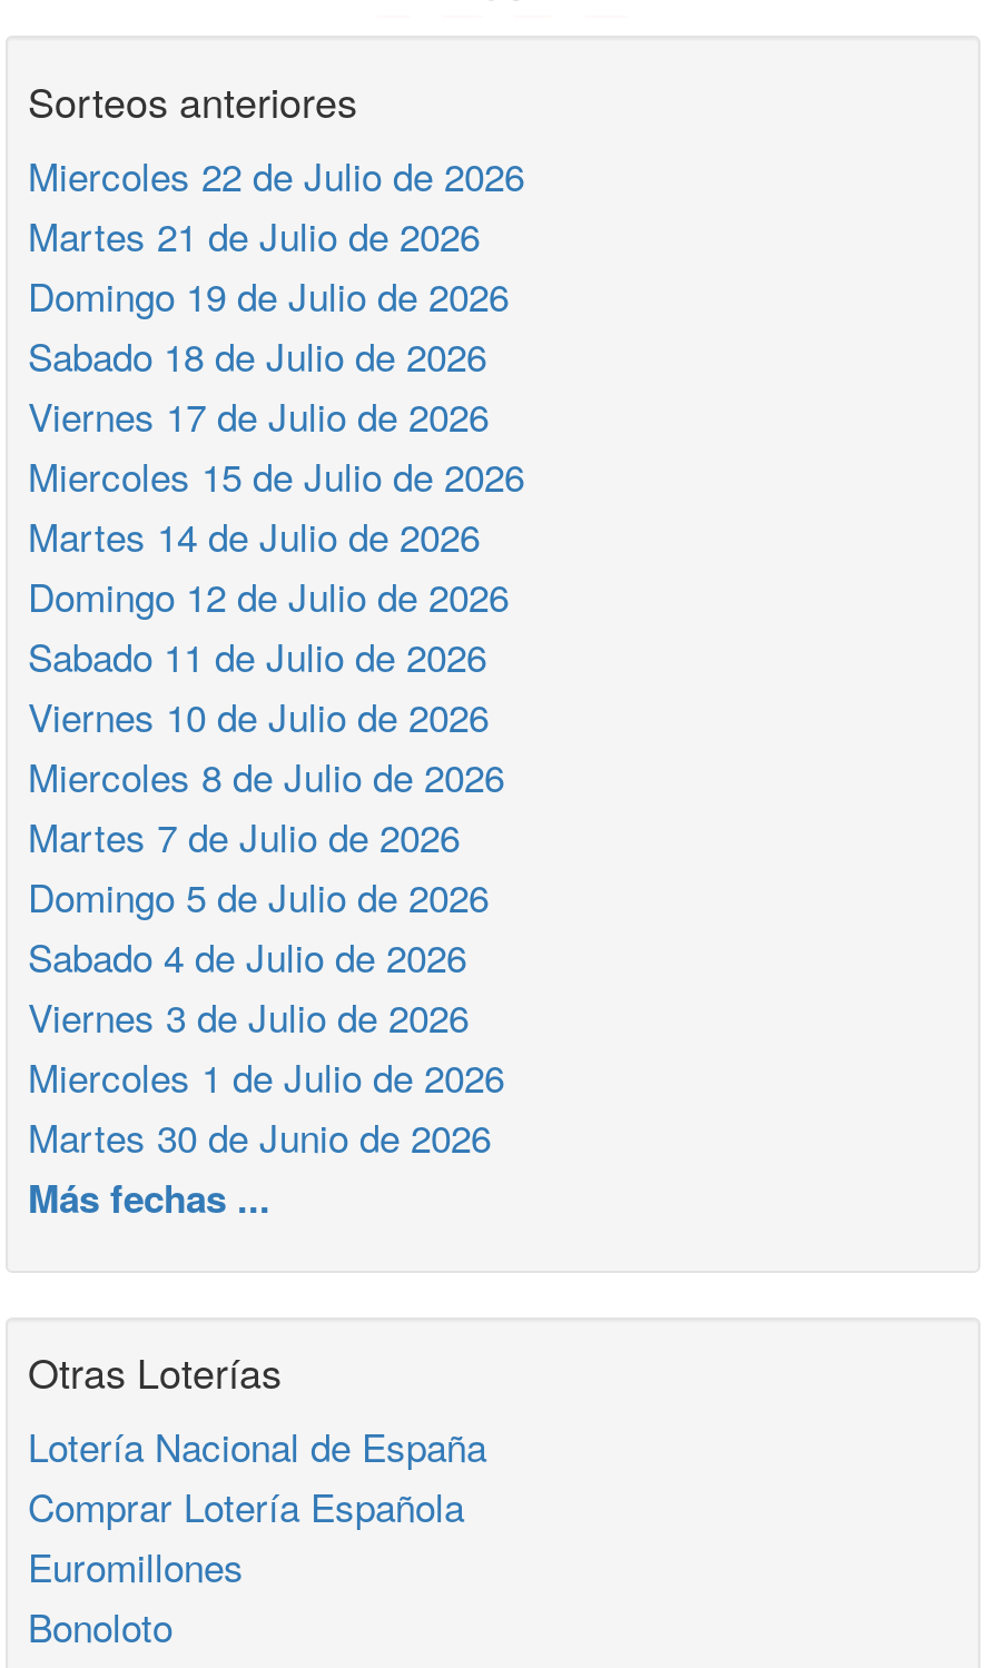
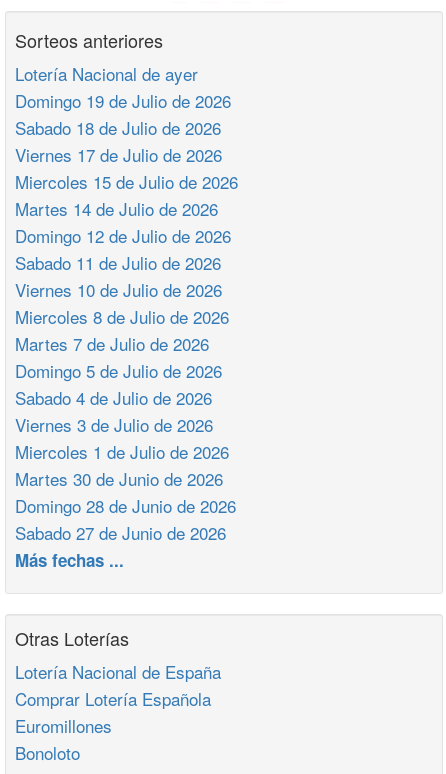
- Miercoles 22 de Julio de 2026
- Martes 21 de Julio de 2026
+ Lotería Nacional de ayer

moved up: Domingo 19 de Julio de 2026 | Sabado 18 de Julio de 2026 | Viernes 17 de Julio de 2026 | ... | Miercoles 1 de Julio de 2026 | Martes 30 de Junio de 2026

+ Domingo 28 de Junio de 2026
+ Sabado 27 de Junio de 2026
